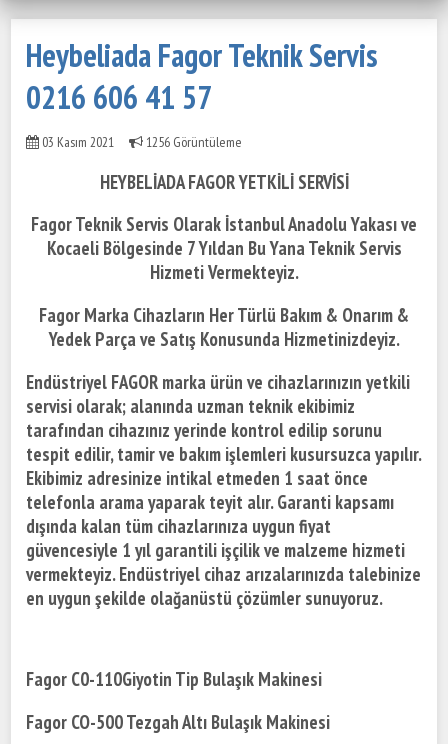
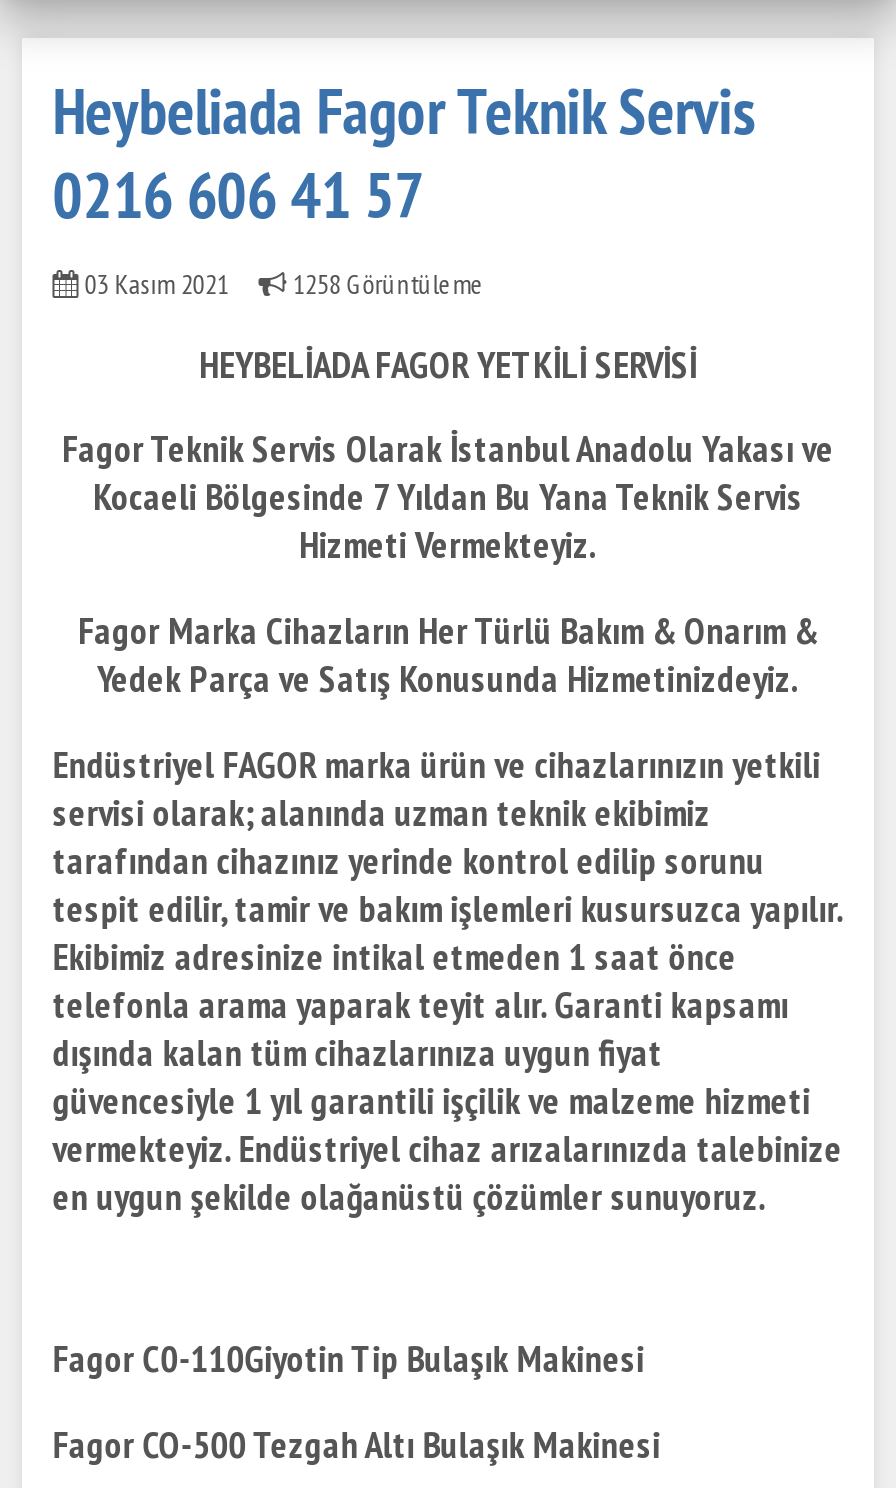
- 1256 Görüntüleme
+ 1258 Görüntüleme
